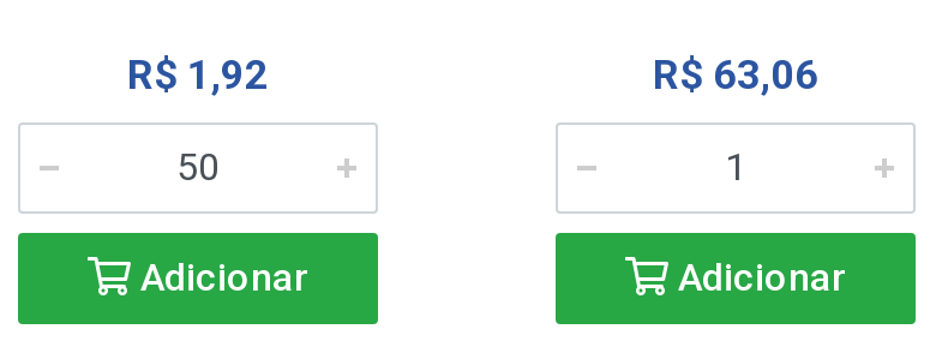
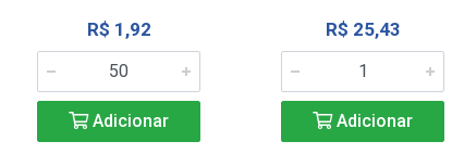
- R$ 63,06
+ R$ 25,43
